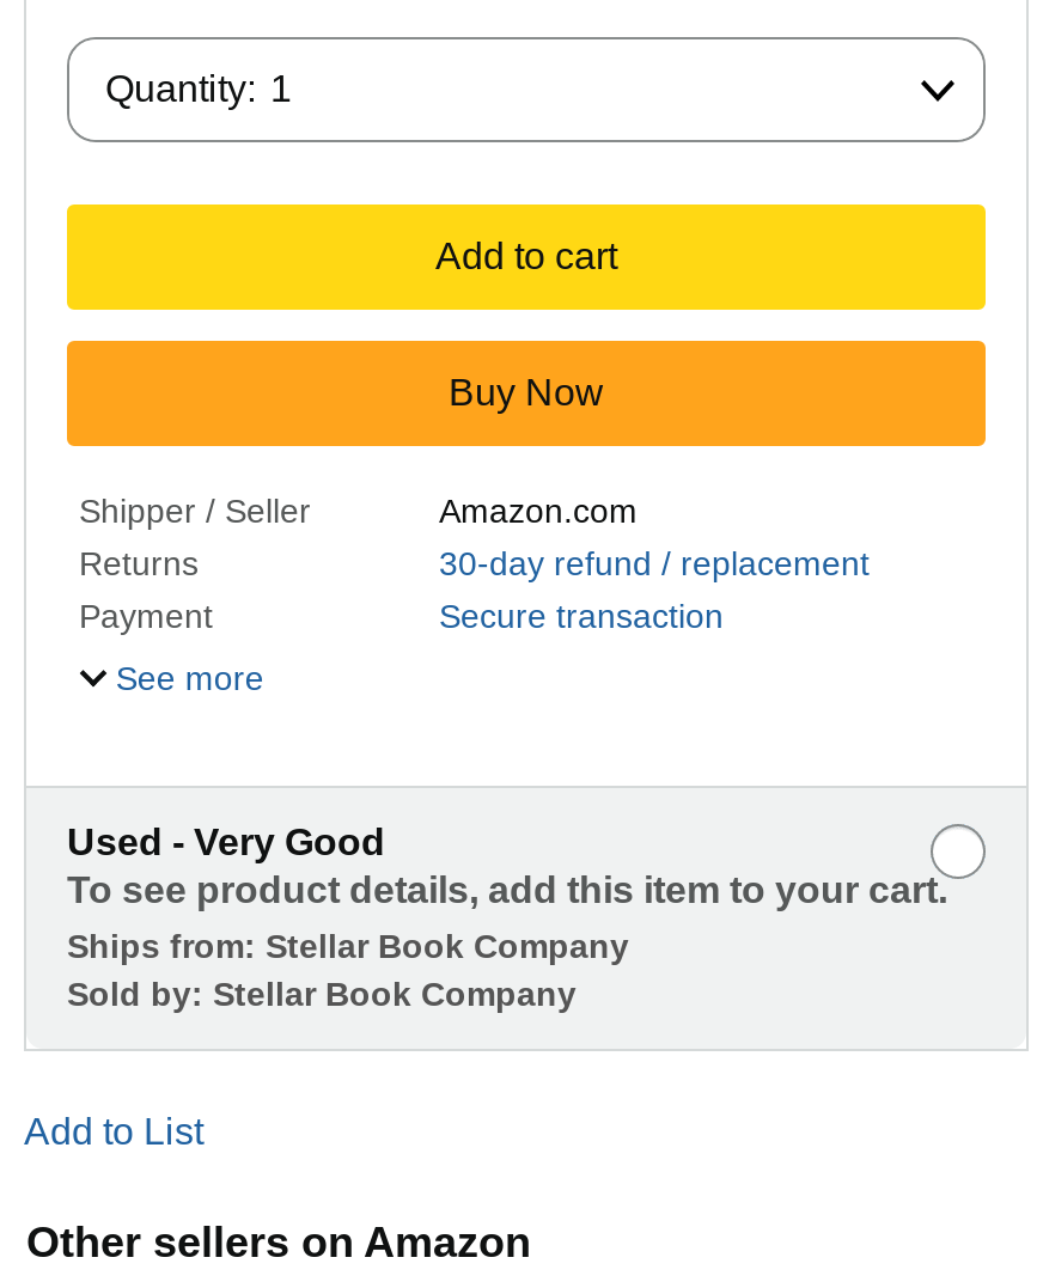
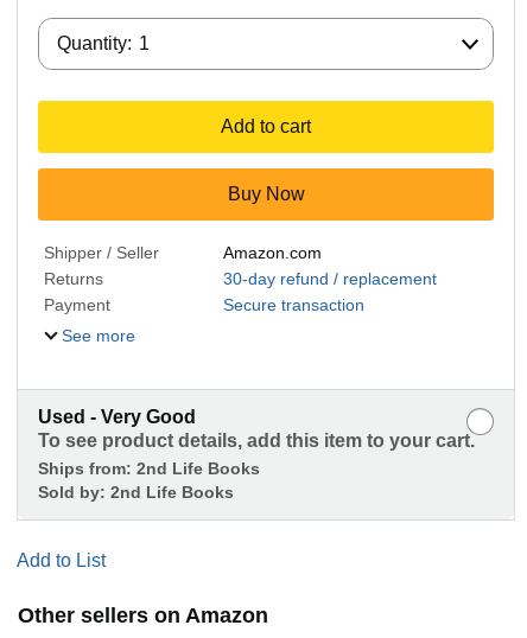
- Ships from: Stellar Book Company
+ Ships from: 2nd Life Books

- Sold by: Stellar Book Company
+ Sold by: 2nd Life Books
